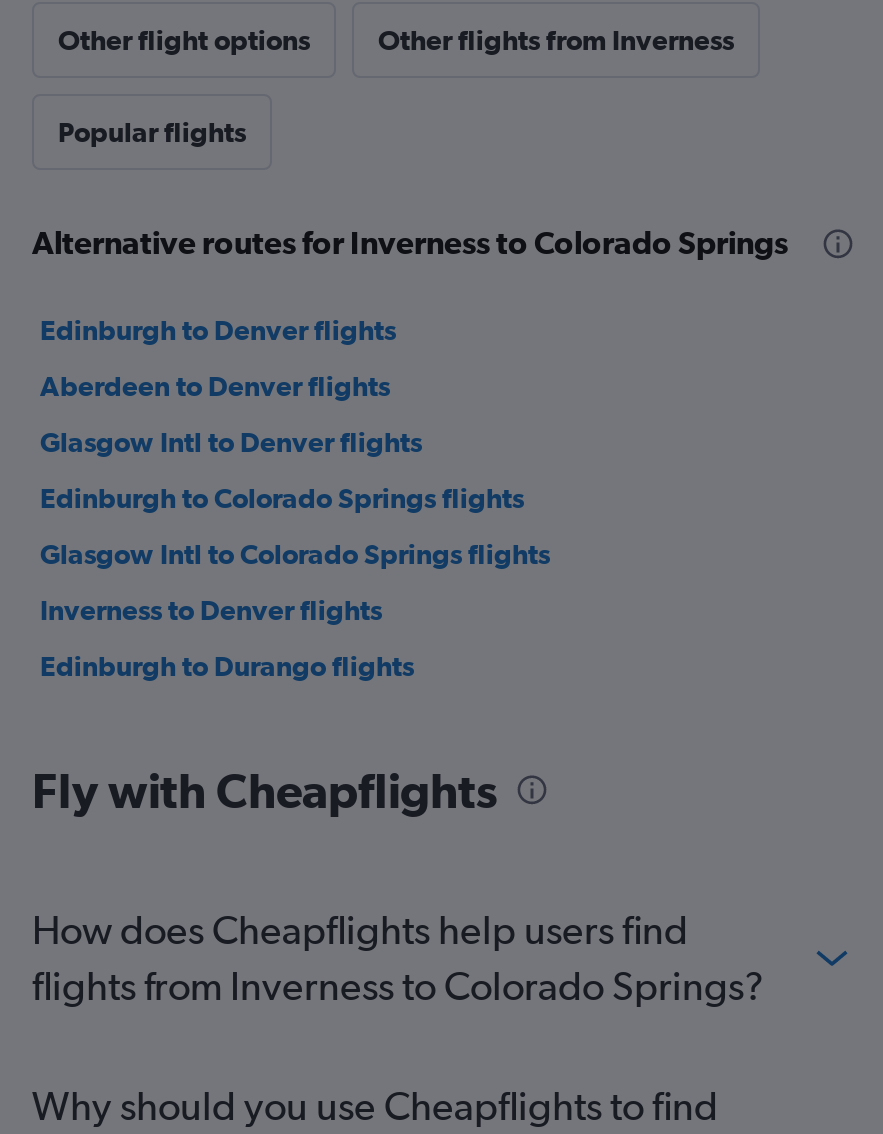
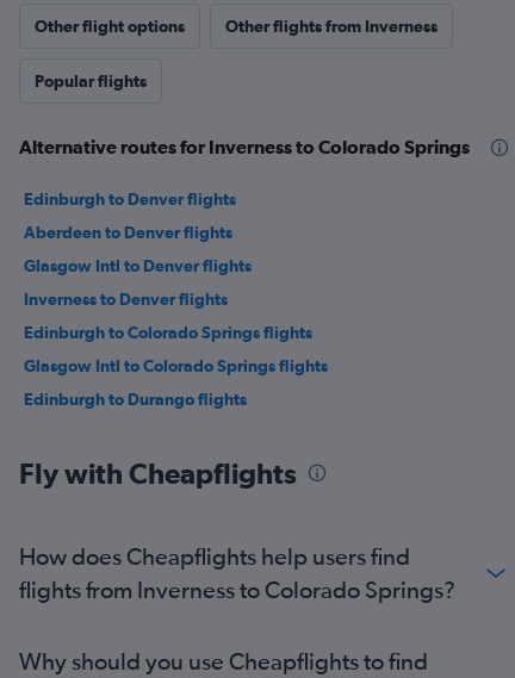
moved down: Edinburgh to Colorado Springs flights | Glasgow Intl to Colorado Springs flights

moved up: Inverness to Denver flights
